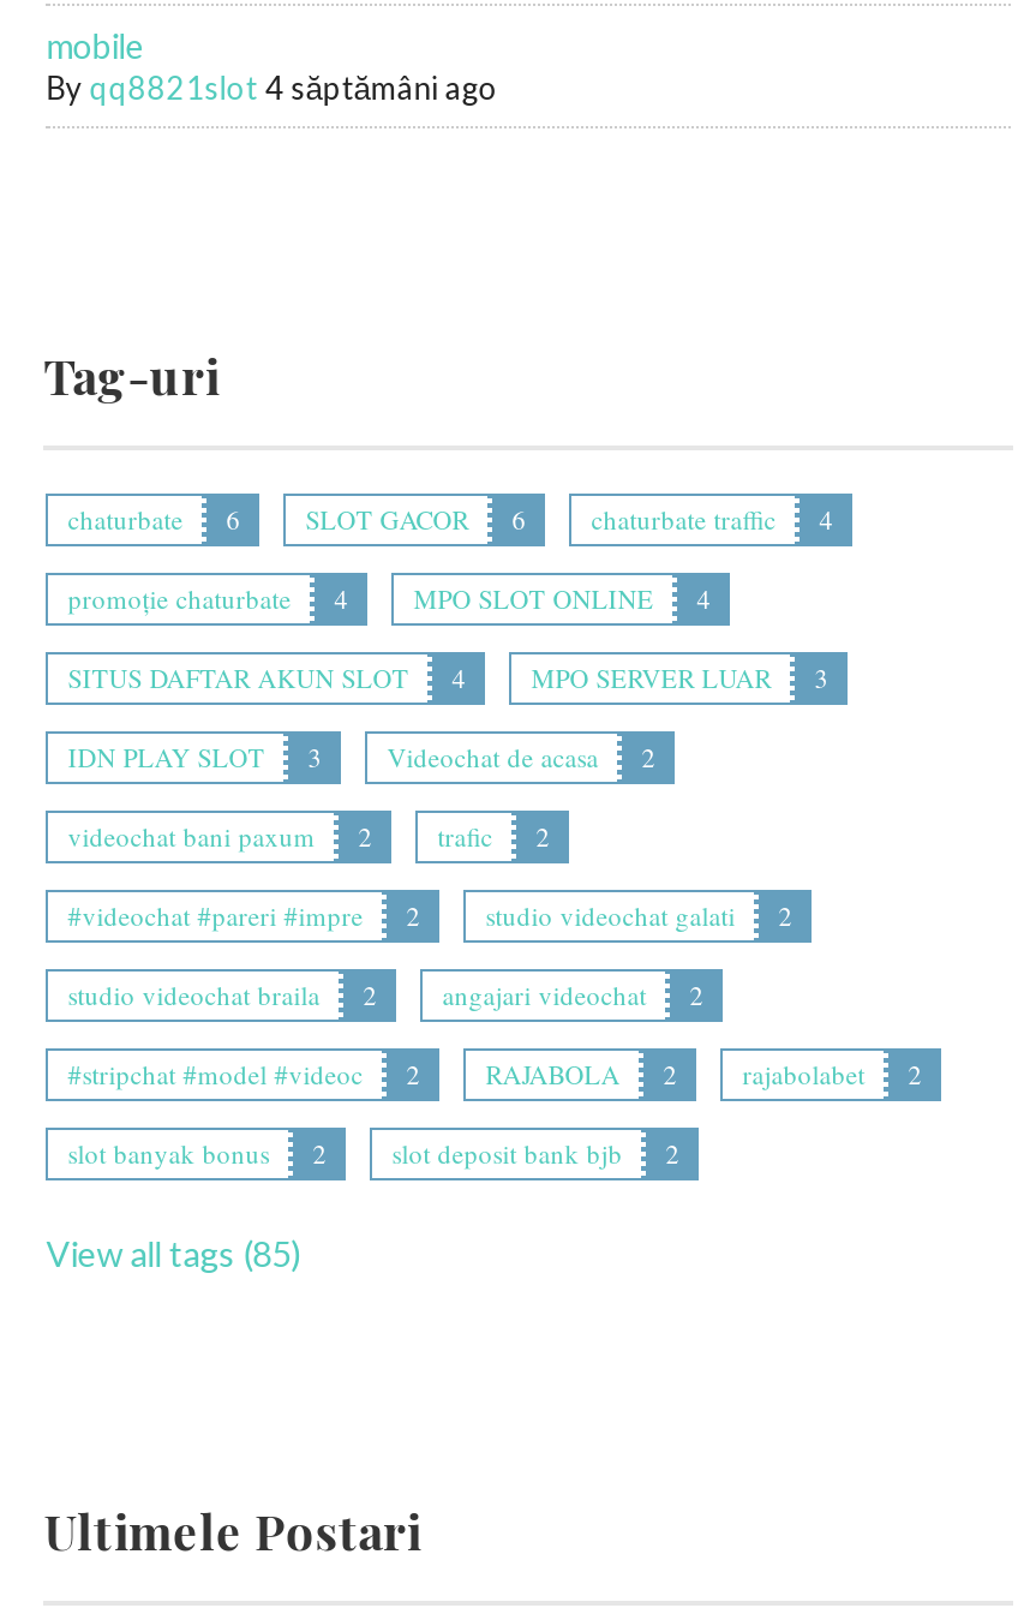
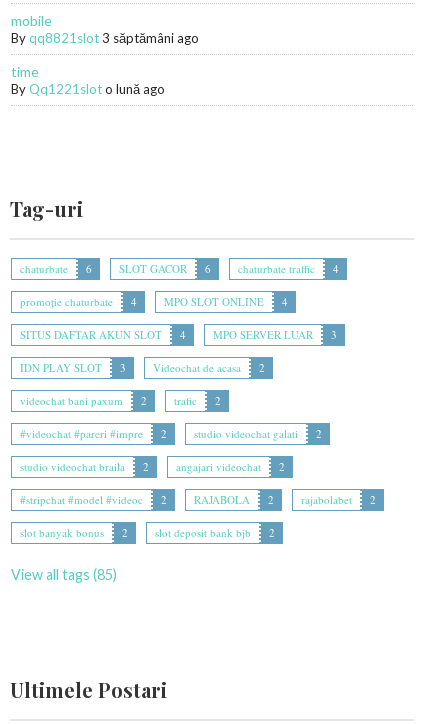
- By qq8821slot 4 săptămâni ago
+ By qq8821slot 3 săptămâni ago
+ time
+ By Qq1221slot o lună ago
